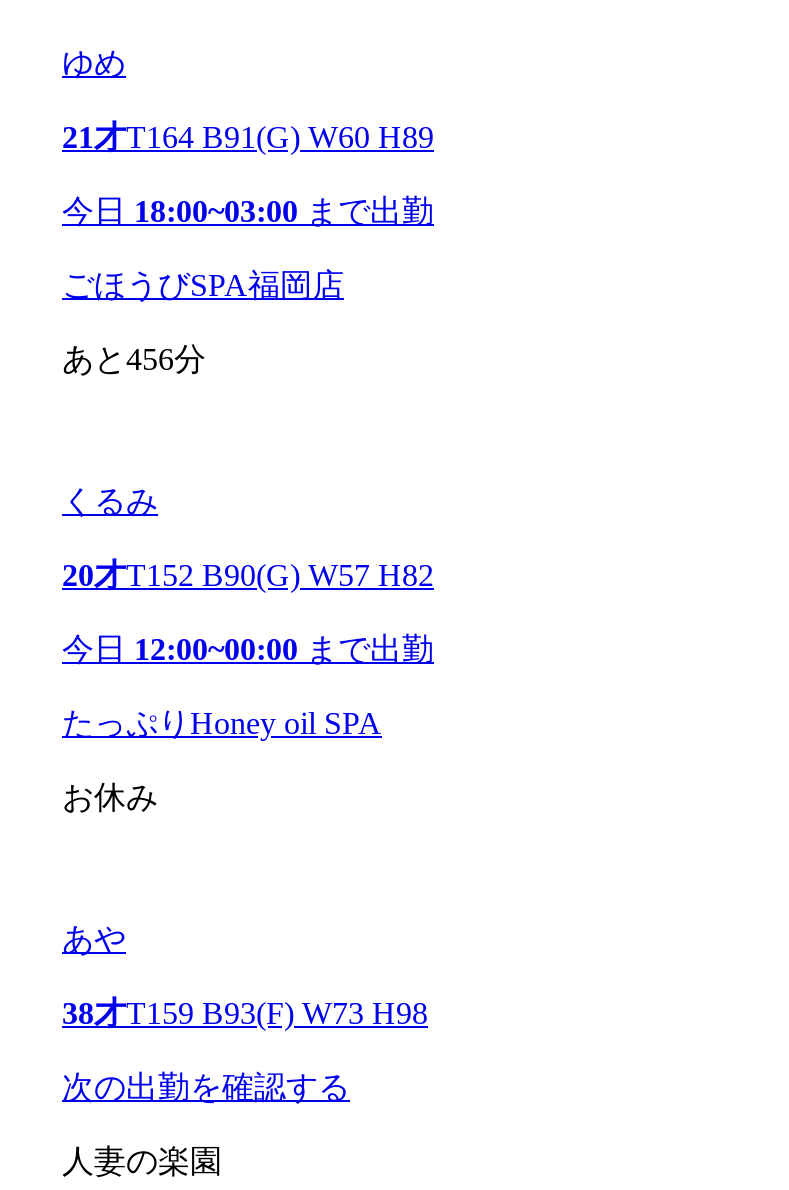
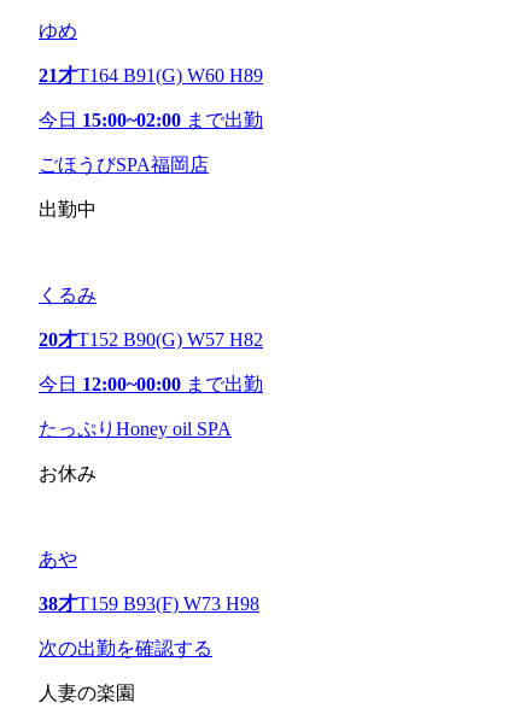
- 今日18:00~03:00まで出勤
+ 今日15:00~02:00まで出勤

- あと456分
+ 出勤中
